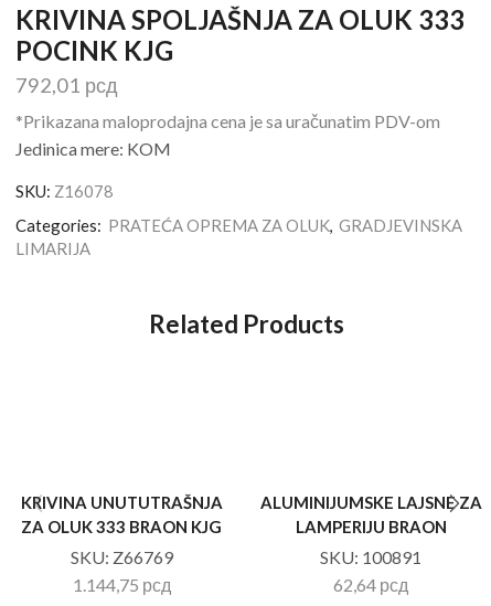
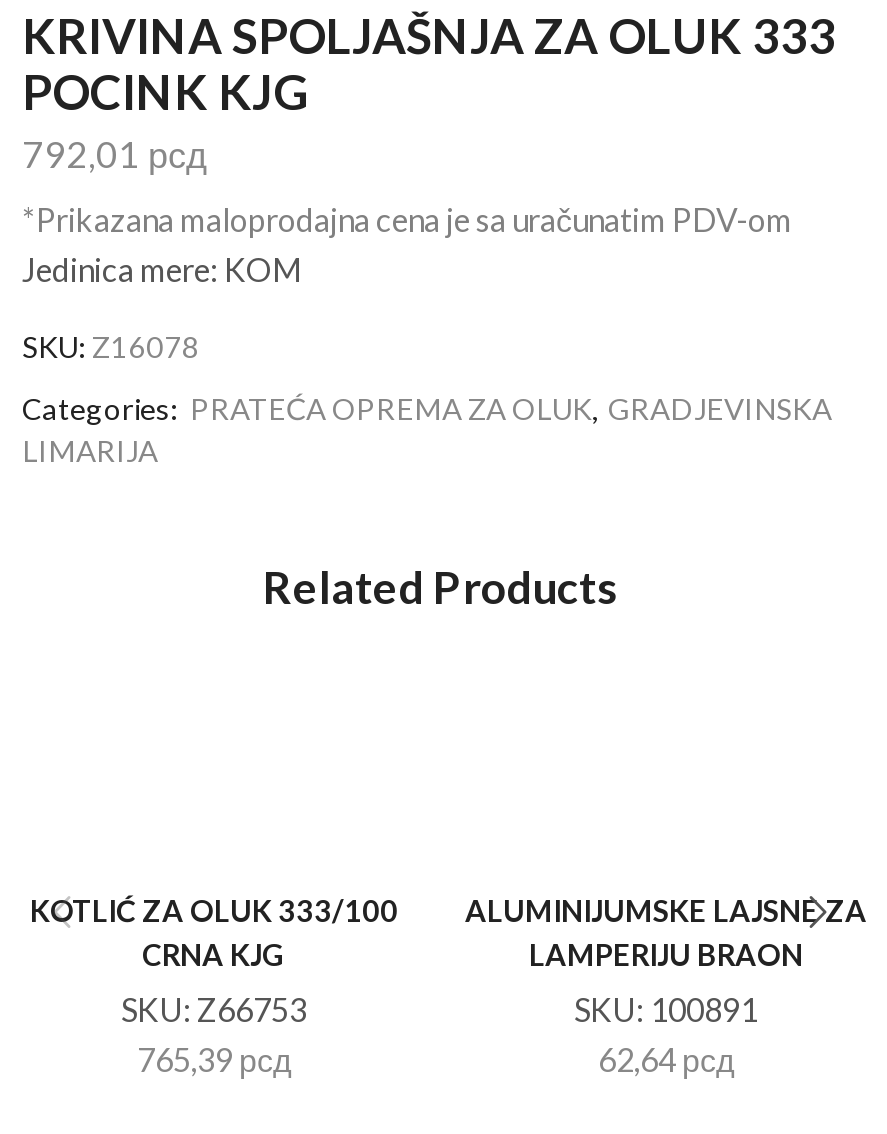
- KRIVINA UNUTUTRAŠNJA
- ZA OLUK 333 BRAON KJG
+ KOTLIĆ ZA OLUK 333/100
+ CRNA KJG

- SKU: Z66769
- 1.144,75 рсд
+ SKU: Z66753
+ 765,39 рсд
